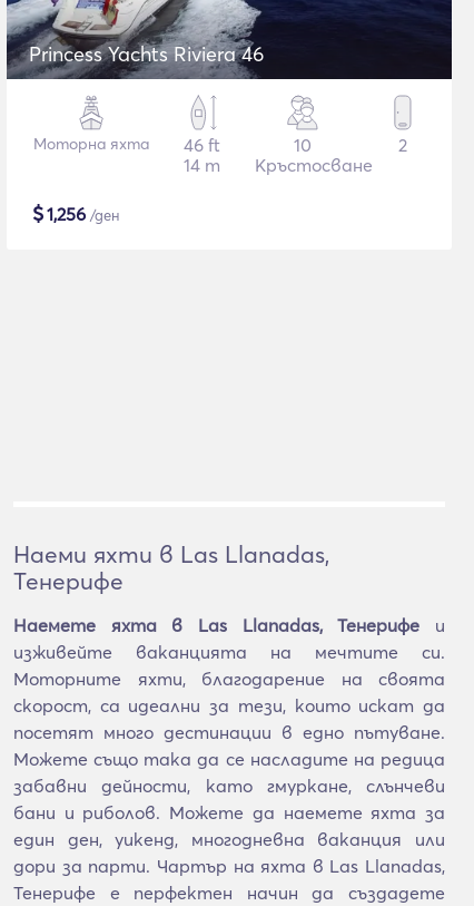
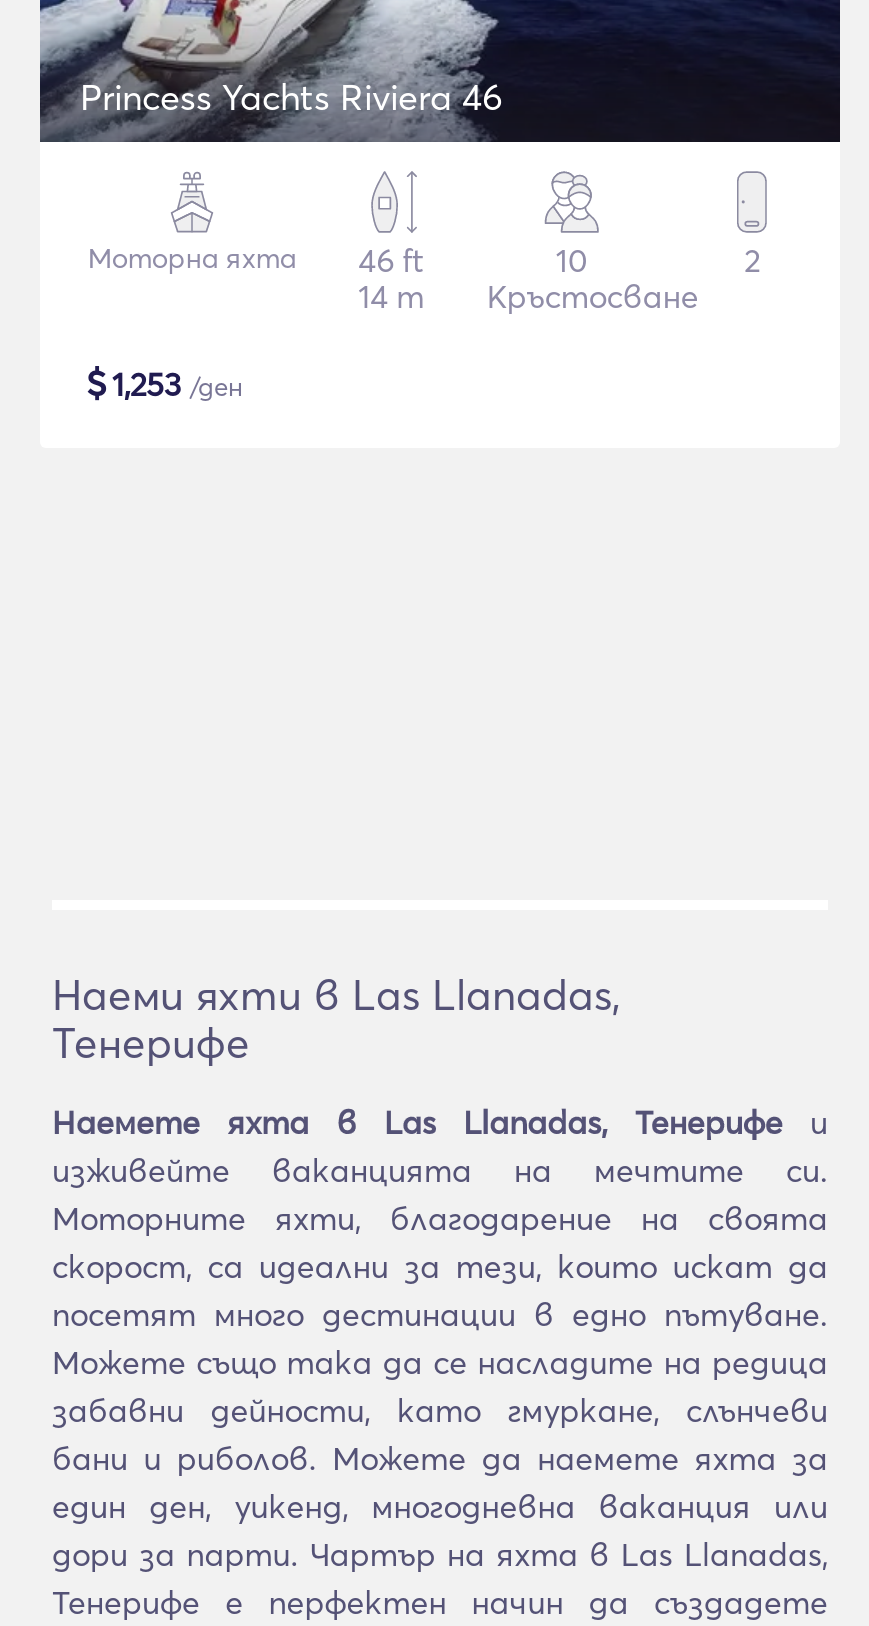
- $1,256 /ден
+ $1,253 /ден
